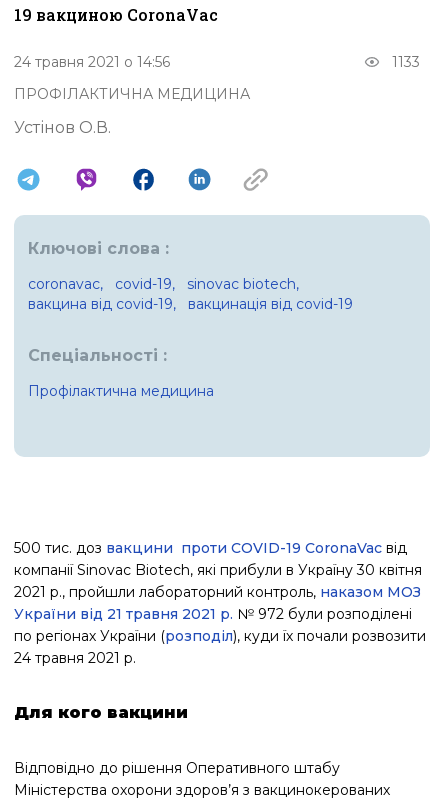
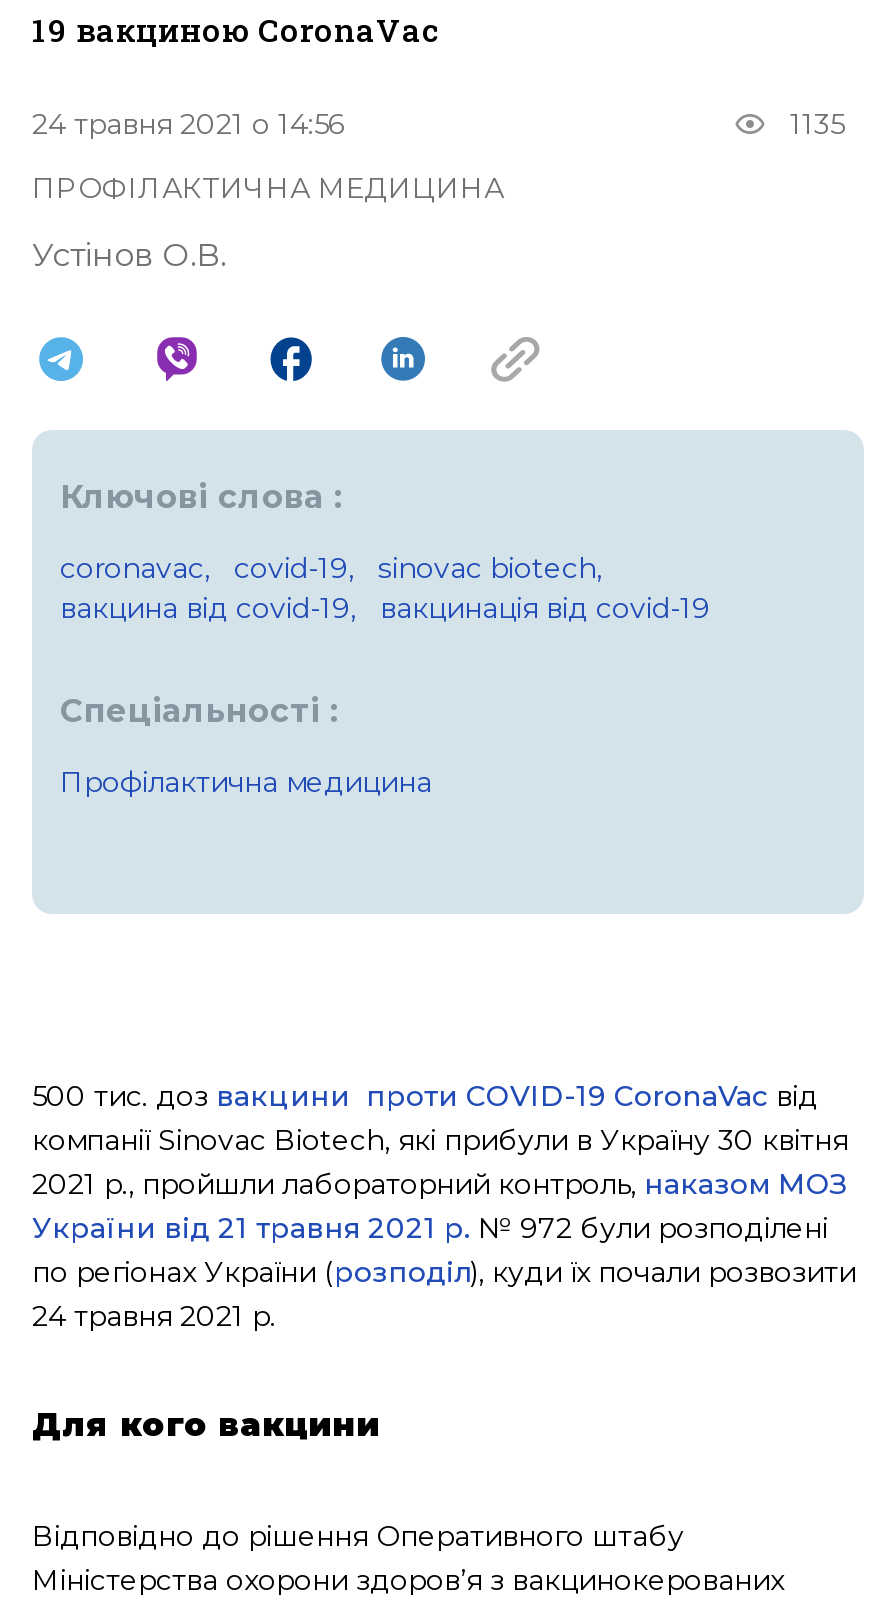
- 1133
+ 1135
